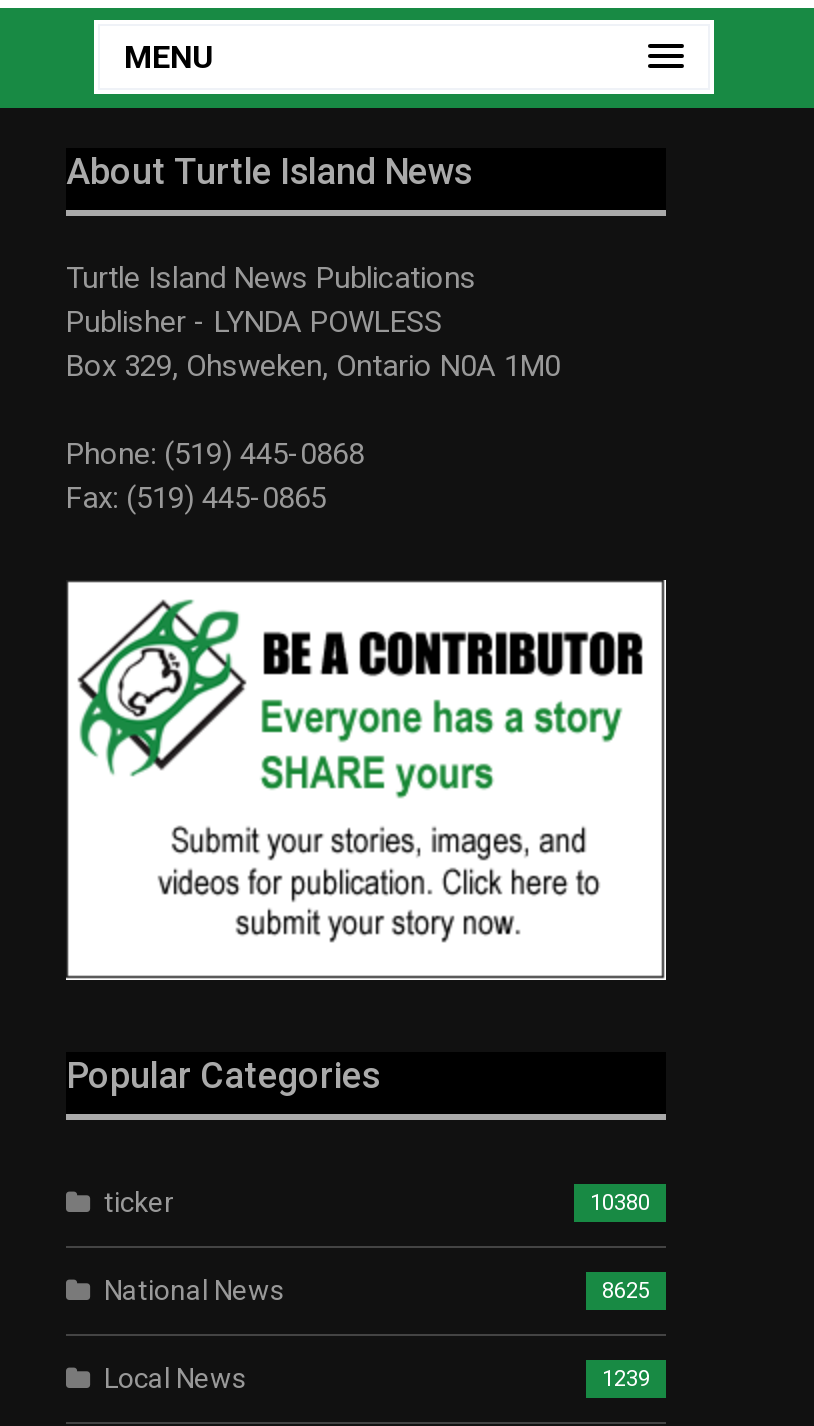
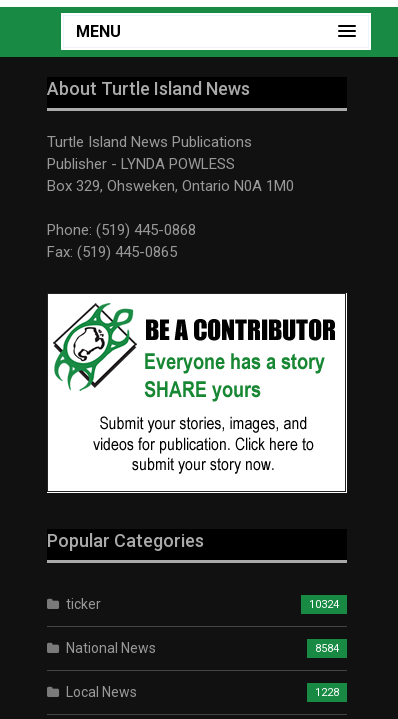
- 10380
+ 10324

- 8625
+ 8584

- 1239
+ 1228
